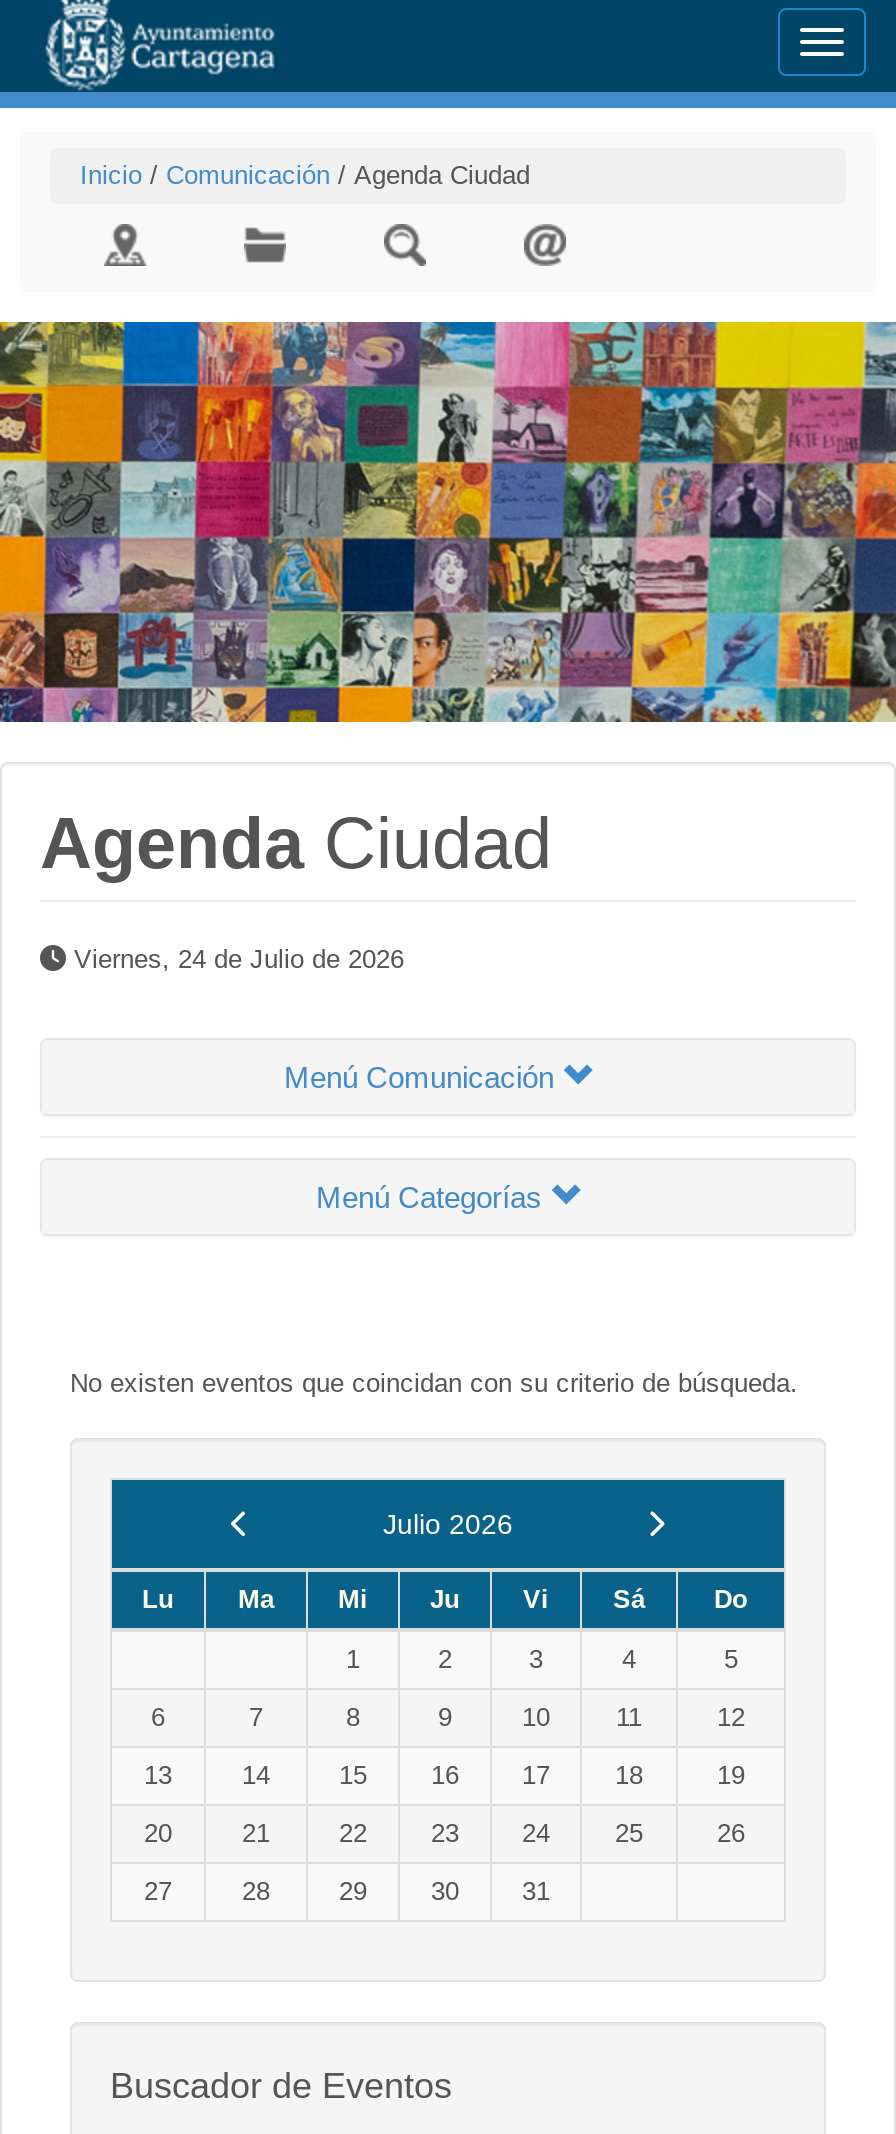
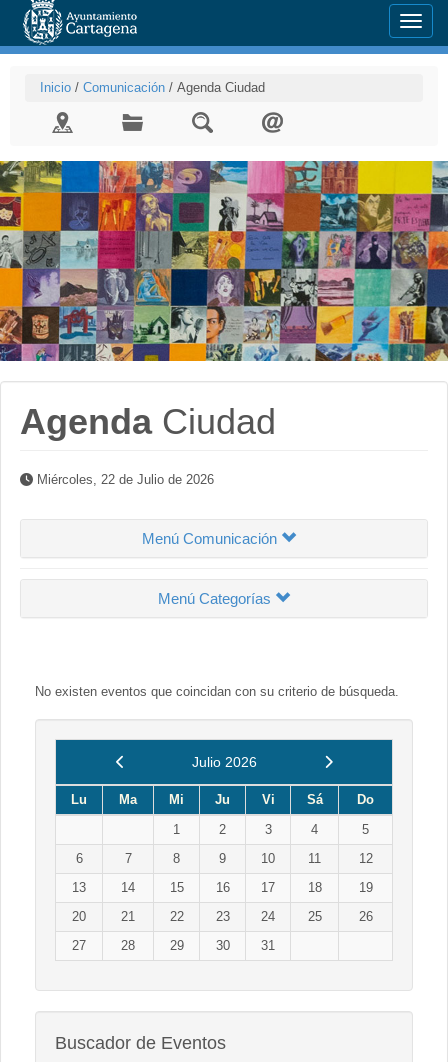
- Viernes, 24 de Julio de 2026
+ Miércoles, 22 de Julio de 2026
